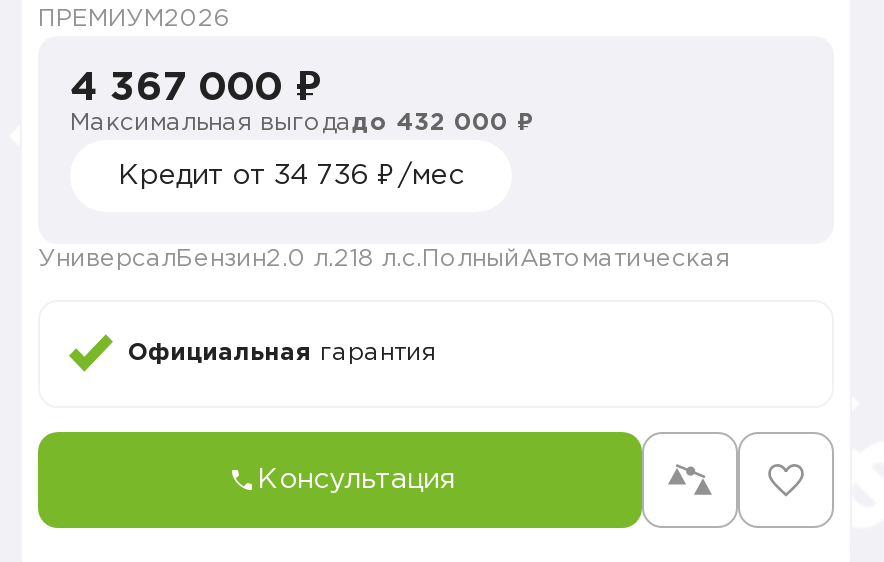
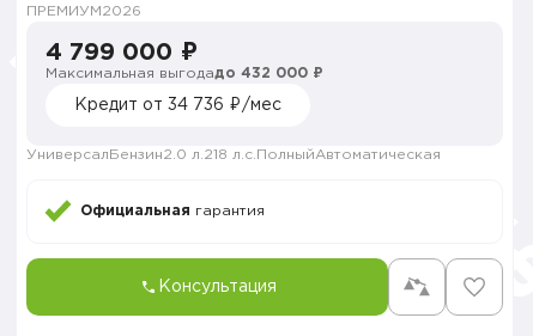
- 4 367 000 ₽
+ 4 799 000 ₽
